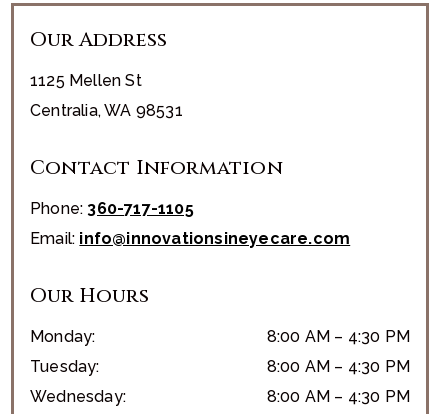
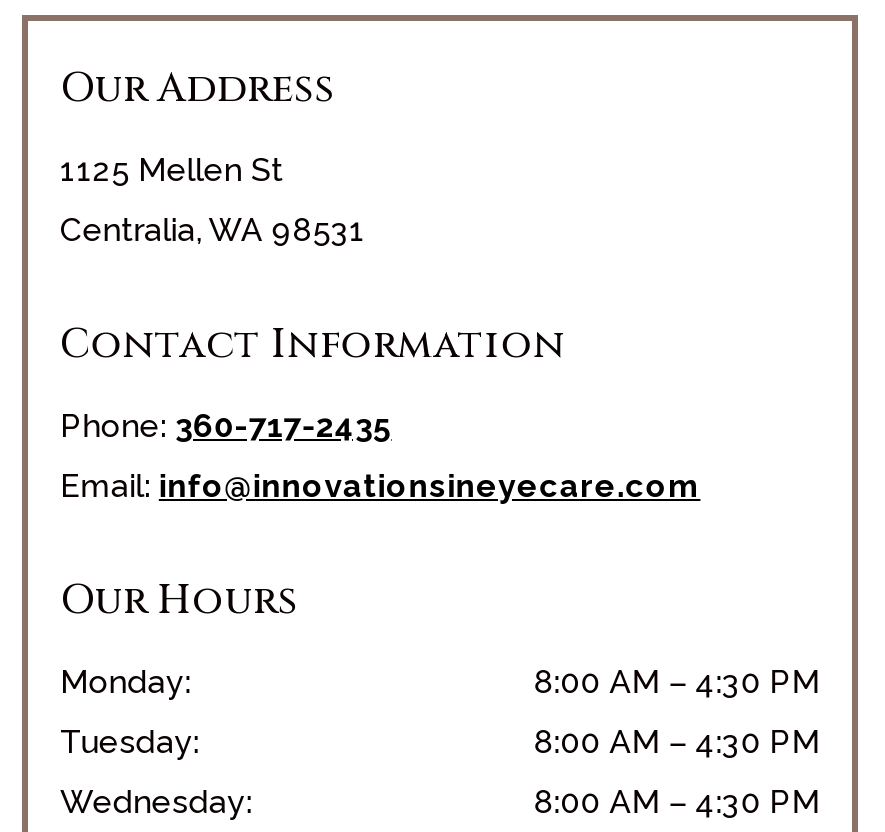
- Phone: 360-717-1105
+ Phone: 360-717-2435
